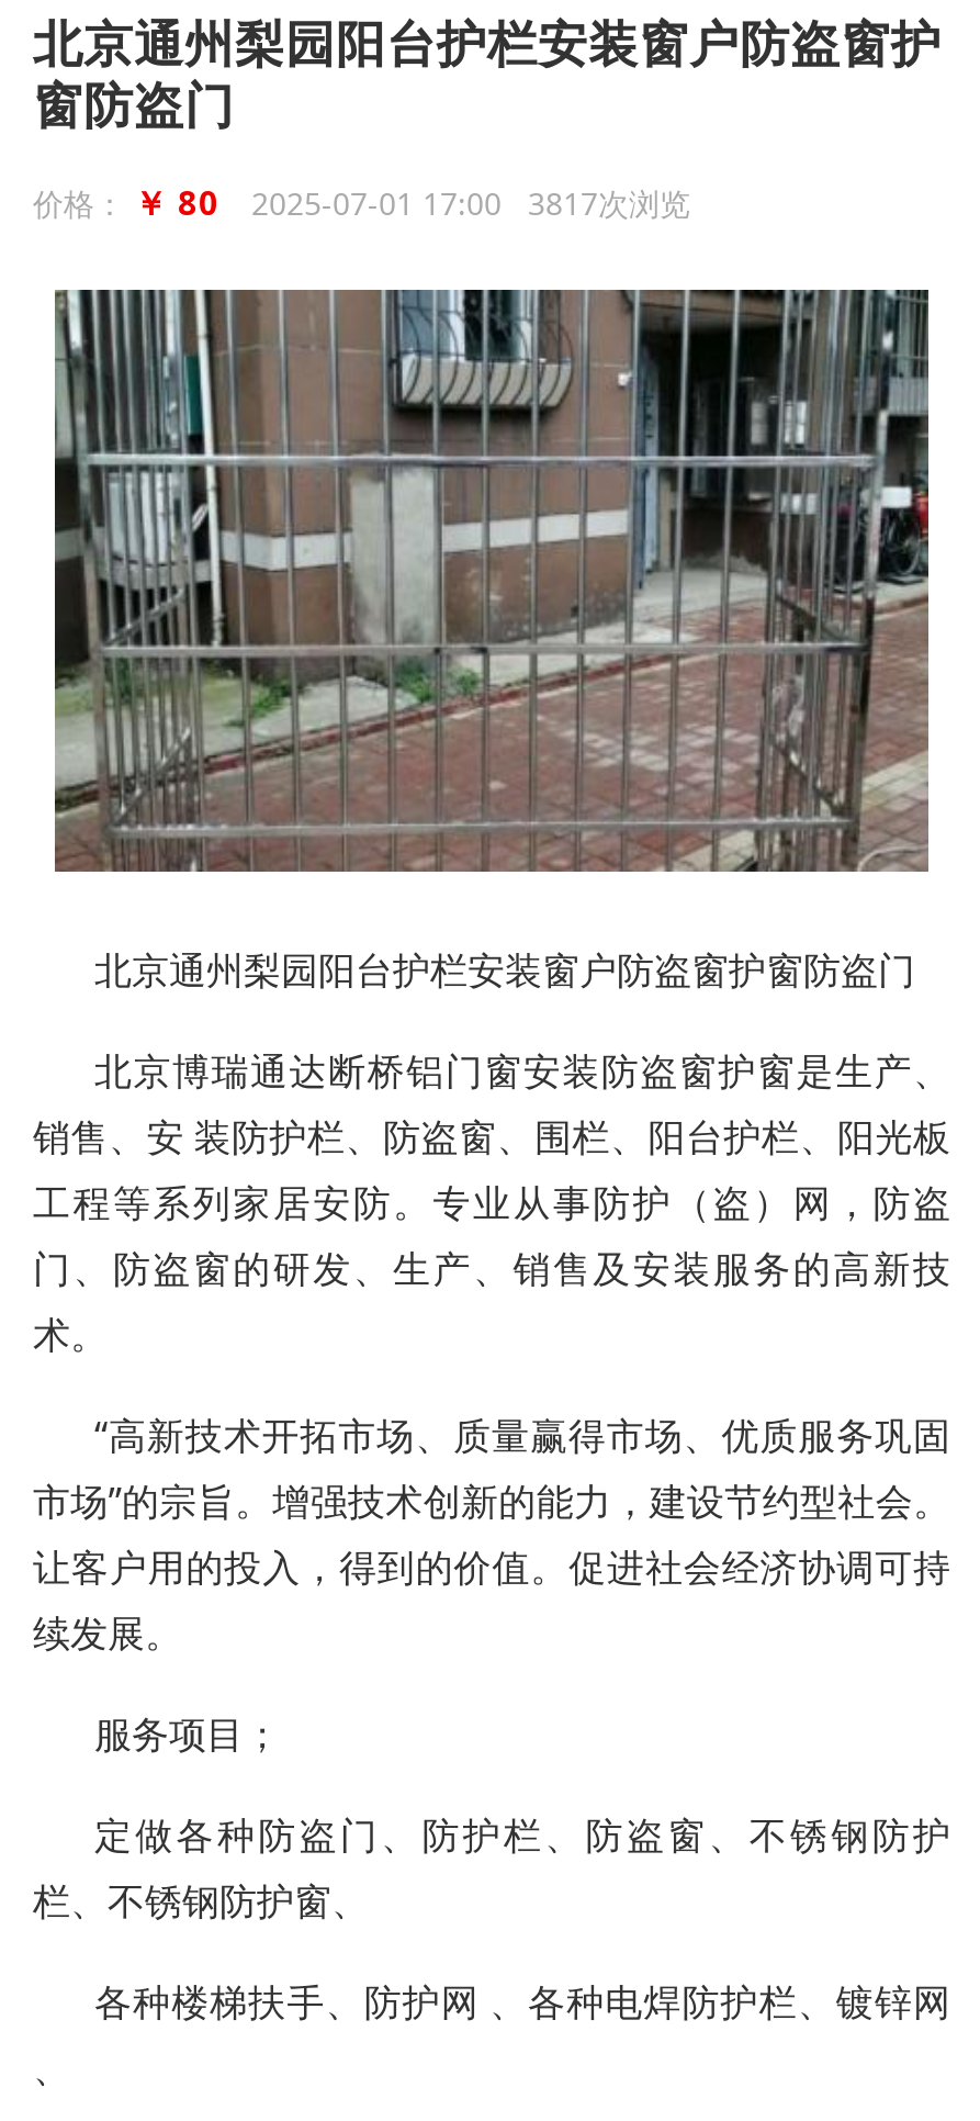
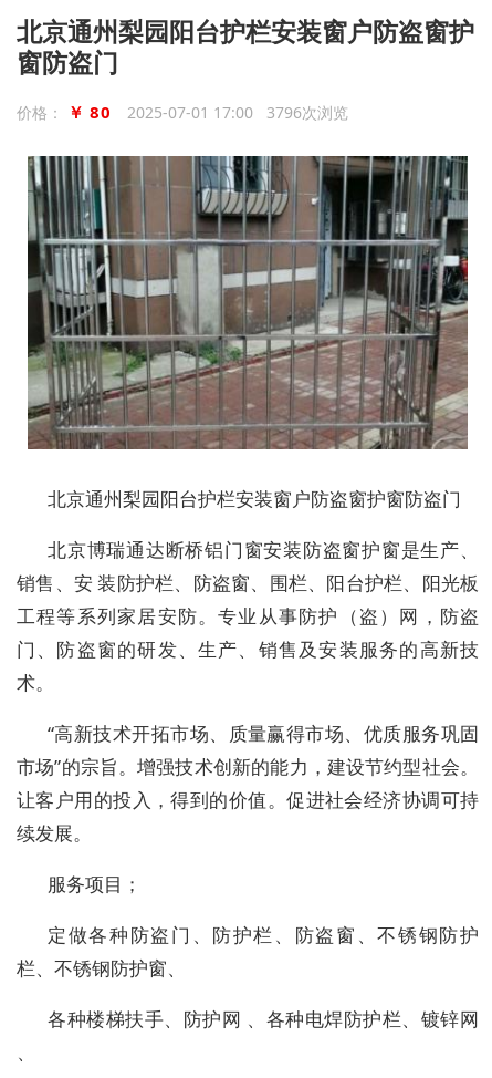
- 价格：￥ 80 2025-07-01 17:00 3817次浏览
+ 价格：￥ 80 2025-07-01 17:00 3796次浏览
